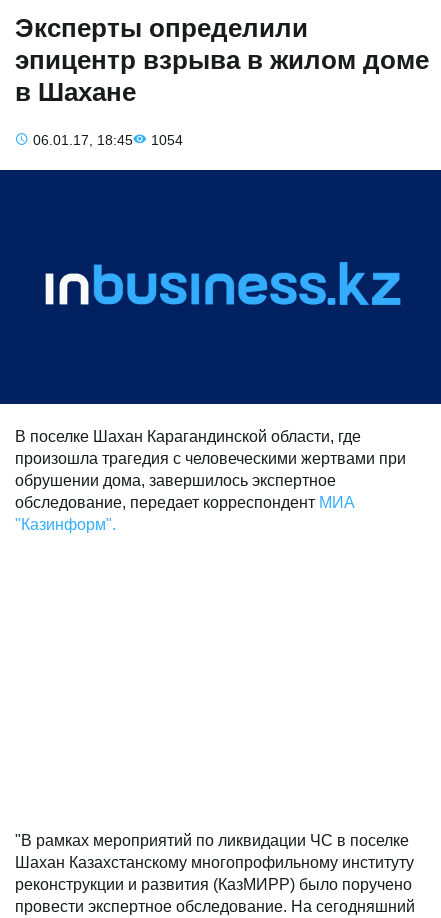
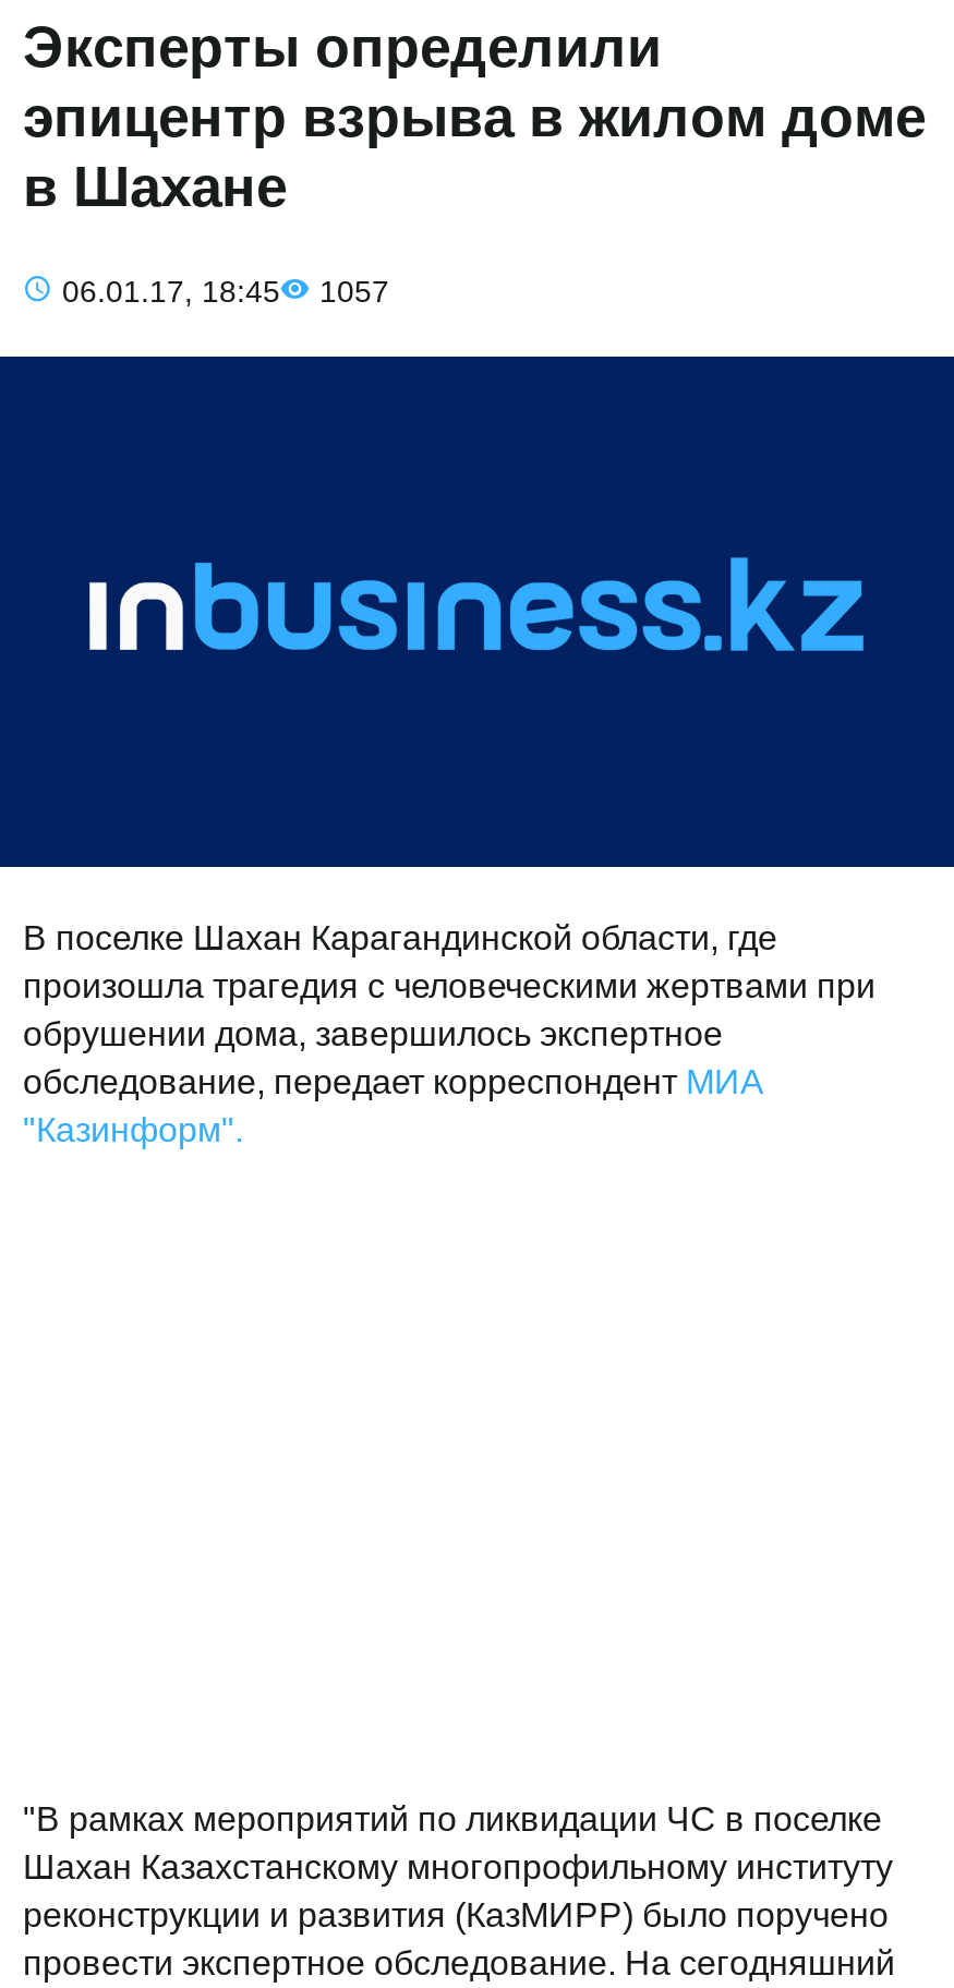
- 06.01.17, 18:45 1054
+ 06.01.17, 18:45 1057
